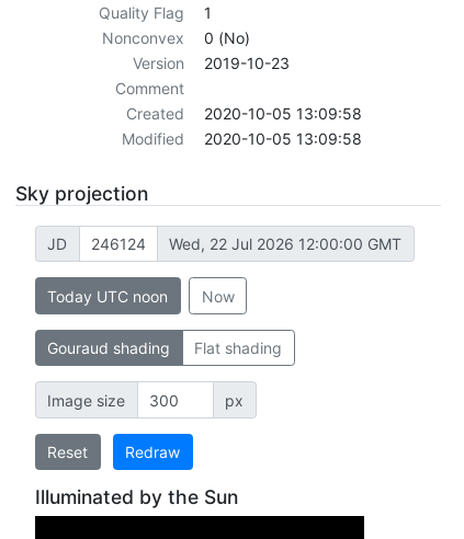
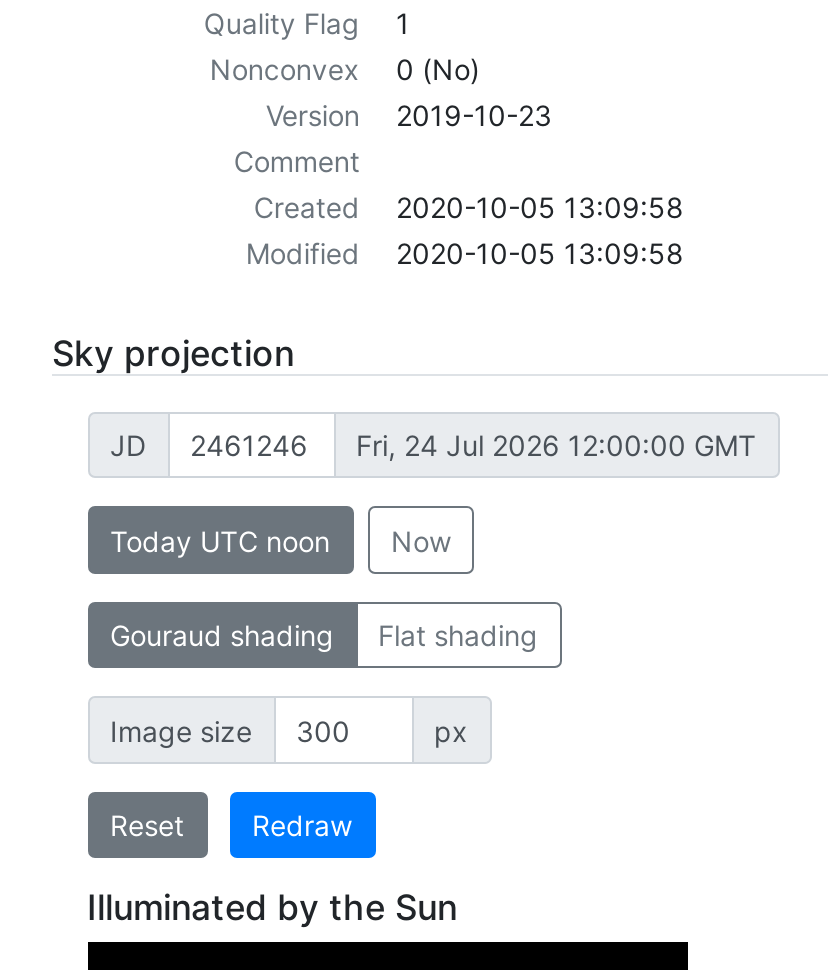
- Wed, 22 Jul 2026 12:00:00 GMT
+ Fri, 24 Jul 2026 12:00:00 GMT
